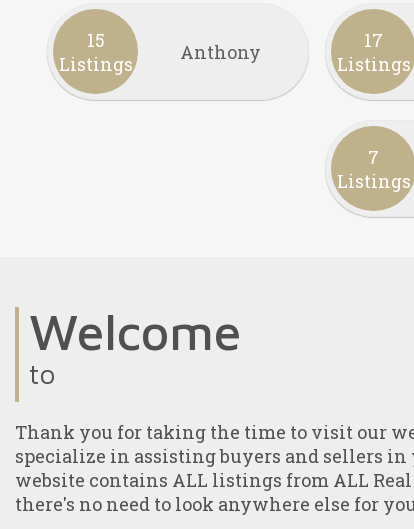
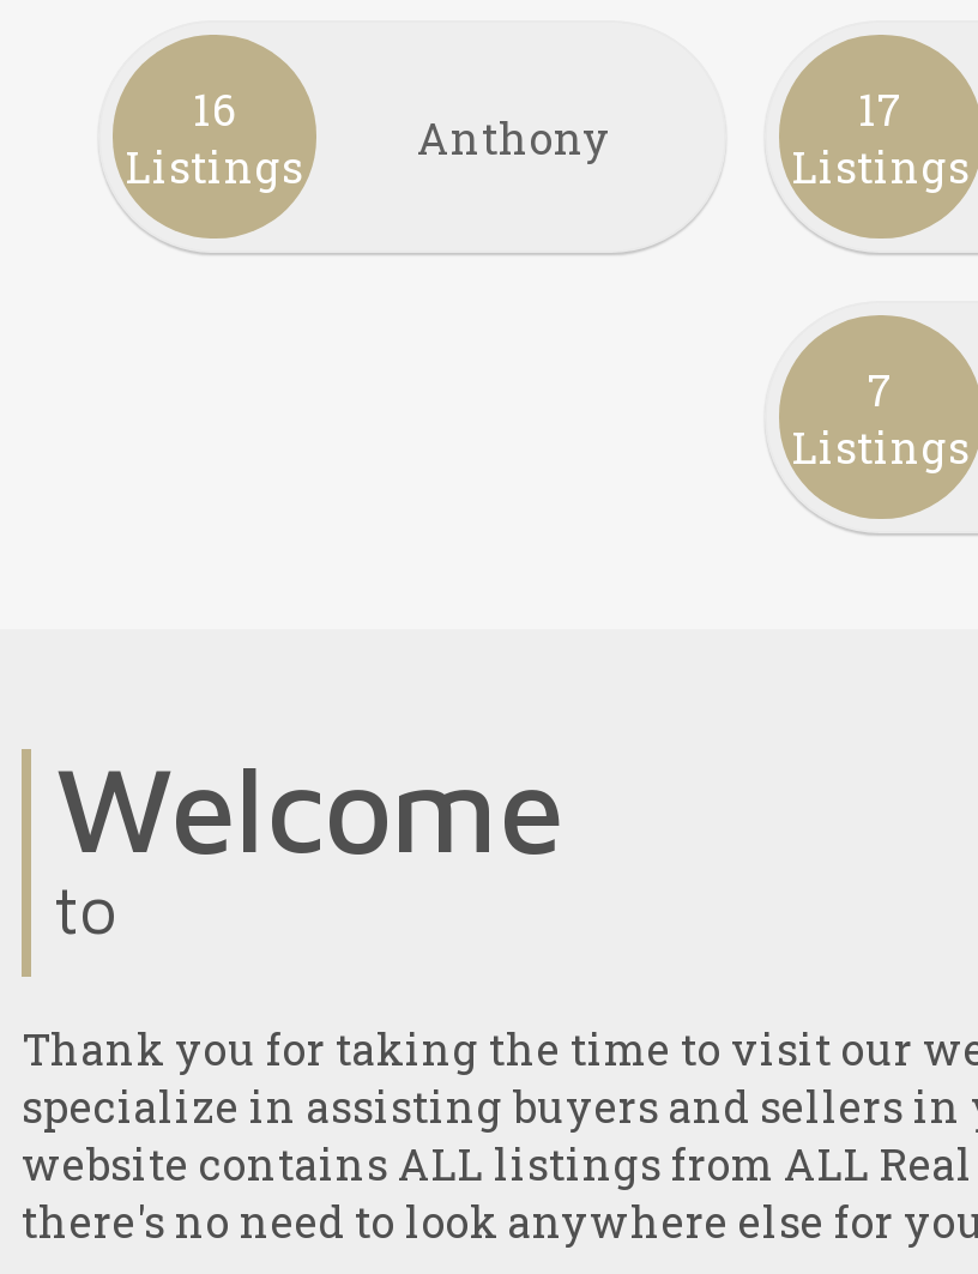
- 15
+ 16
